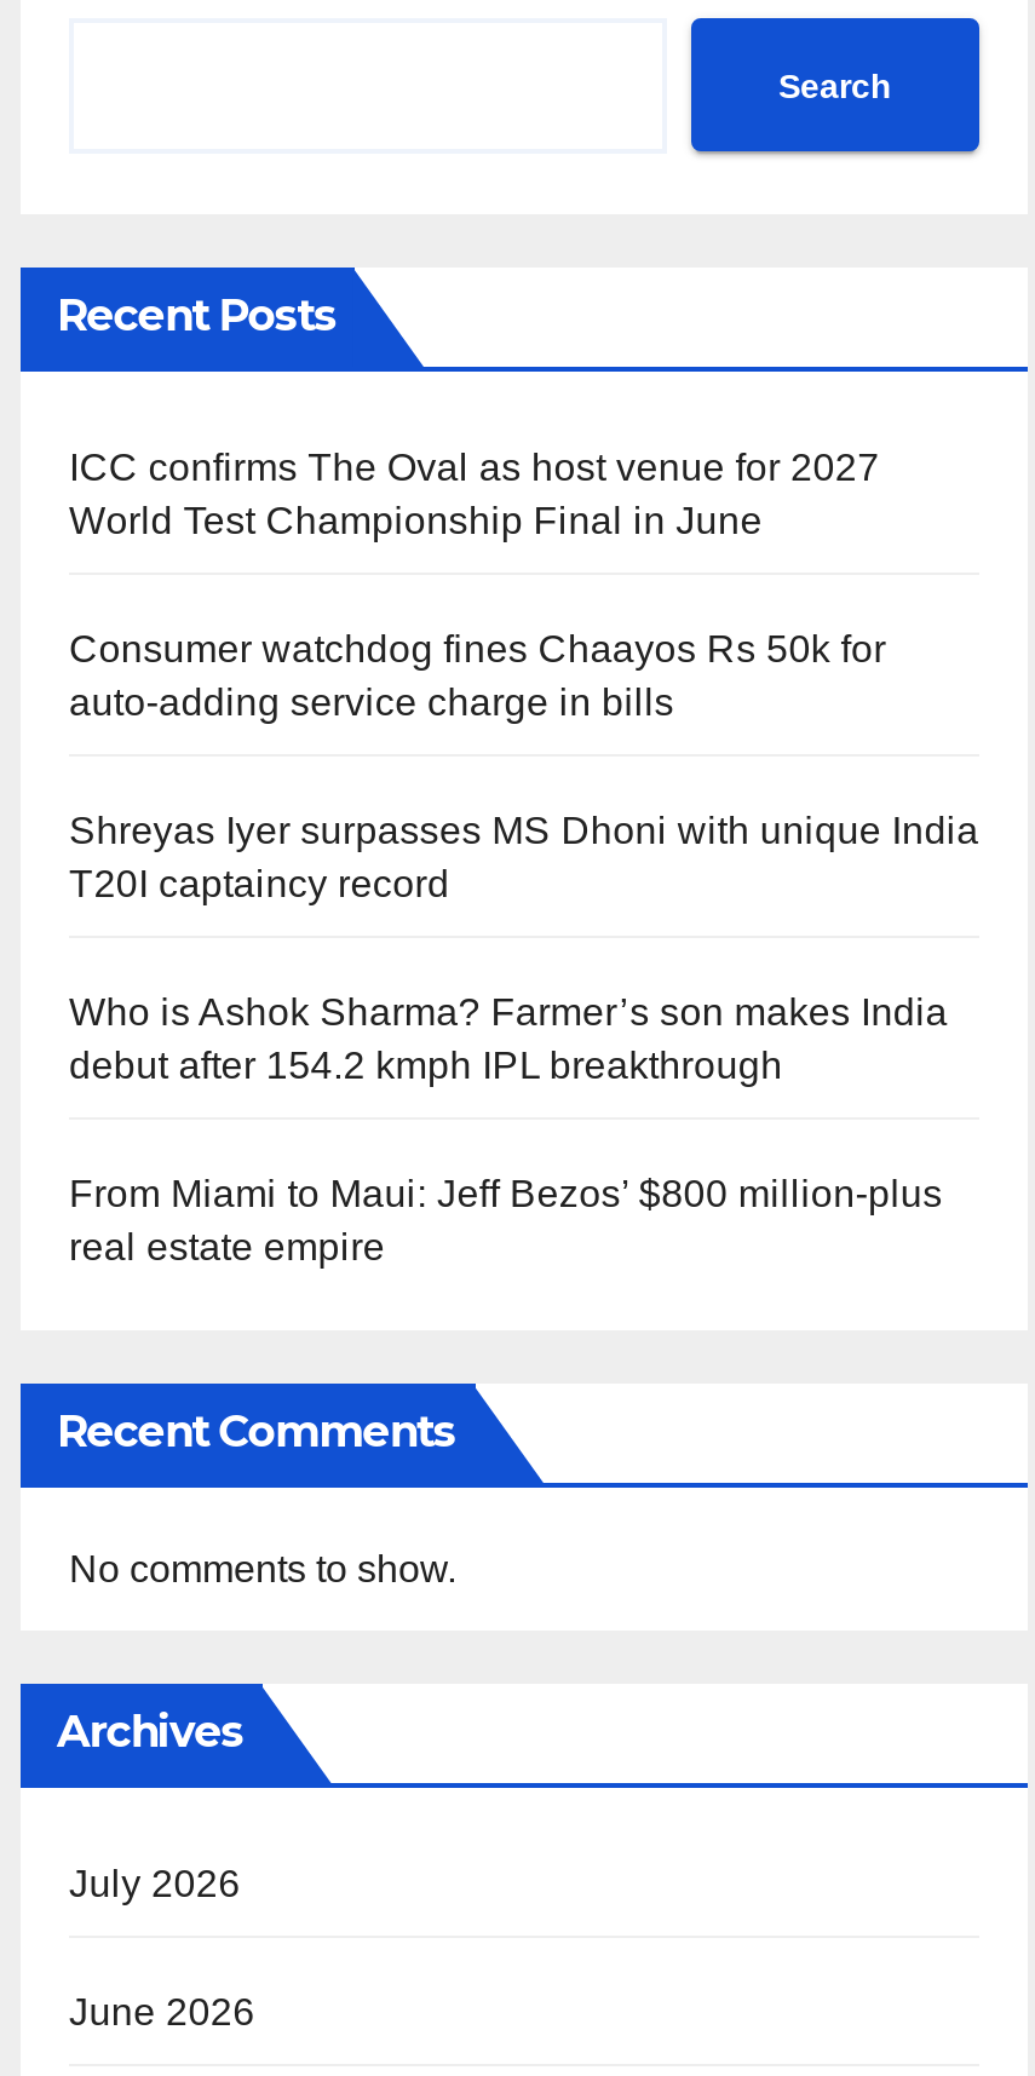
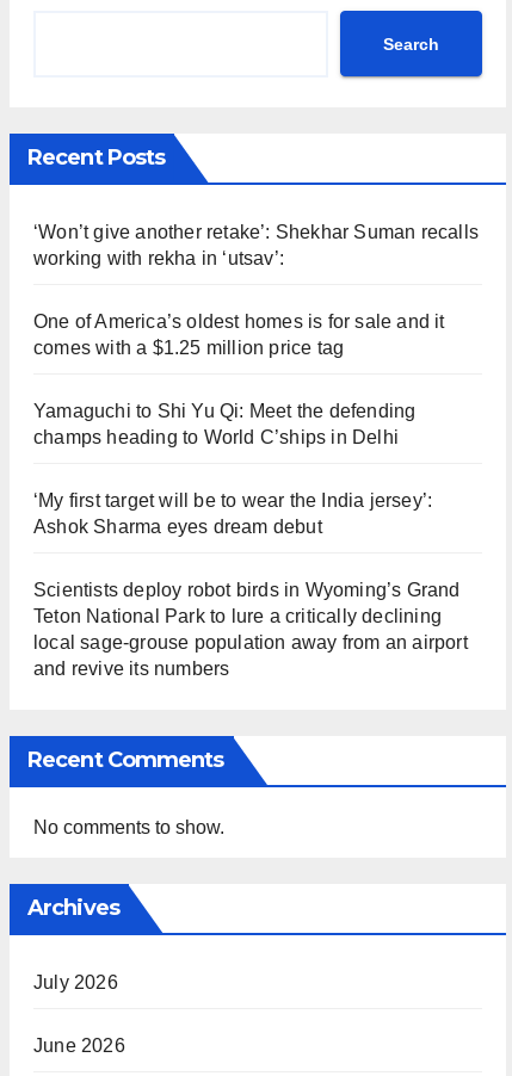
- ICC confirms The Oval as host venue for 2027
- World Test Championship Final in June
+ ‘Won’t give another retake’: Shekhar Suman recalls
+ working with rekha in ‘utsav’:

- Consumer watchdog fines Chaayos Rs 50k for
- auto-adding service charge in bills
+ One of America’s oldest homes is for sale and it
+ comes with a $1.25 million price tag

- Shreyas Iyer surpasses MS Dhoni with unique India
- T20I captaincy record
+ Yamaguchi to Shi Yu Qi: Meet the defending
+ champs heading to World C’ships in Delhi

- Who is Ashok Sharma? Farmer’s son makes India
- debut after 154.2 kmph IPL breakthrough
+ ‘My first target will be to wear the India jersey’:
+ Ashok Sharma eyes dream debut

- From Miami to Maui: Jeff Bezos’ $800 million-plus
- real estate empire
+ Scientists deploy robot birds in Wyoming’s Grand
+ Teton National Park to lure a critically declining
+ local sage-grouse population away from an airport
+ and revive its numbers
